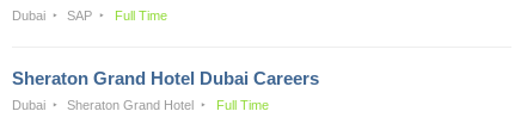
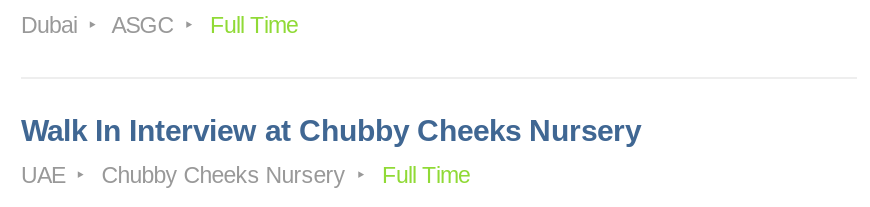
- SAP
+ ASGC

- Sheraton Grand Hotel Dubai Careers
+ Walk In Interview at Chubby Cheeks Nursery

- Dubai
- Sheraton Grand Hotel
+ UAE
+ Chubby Cheeks Nursery
